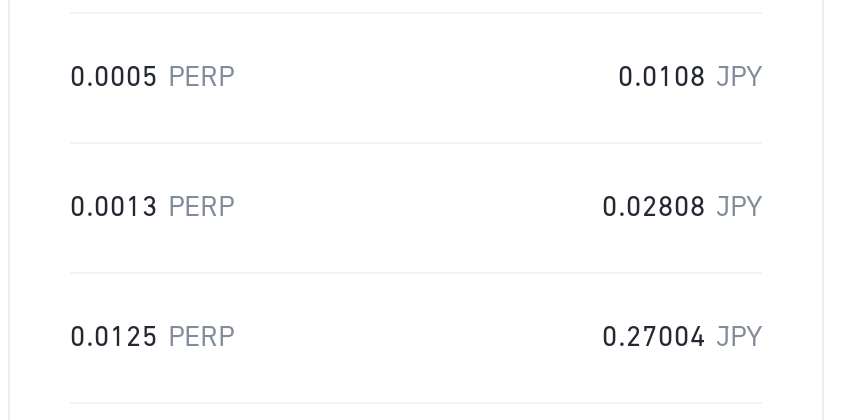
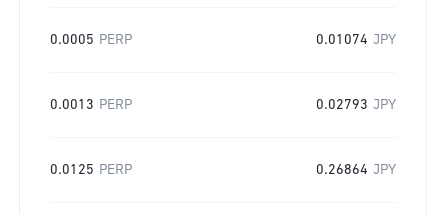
- 0.0108 JPY
+ 0.01074 JPY

- 0.02808 JPY
+ 0.02793 JPY

- 0.27004 JPY
+ 0.26864 JPY
